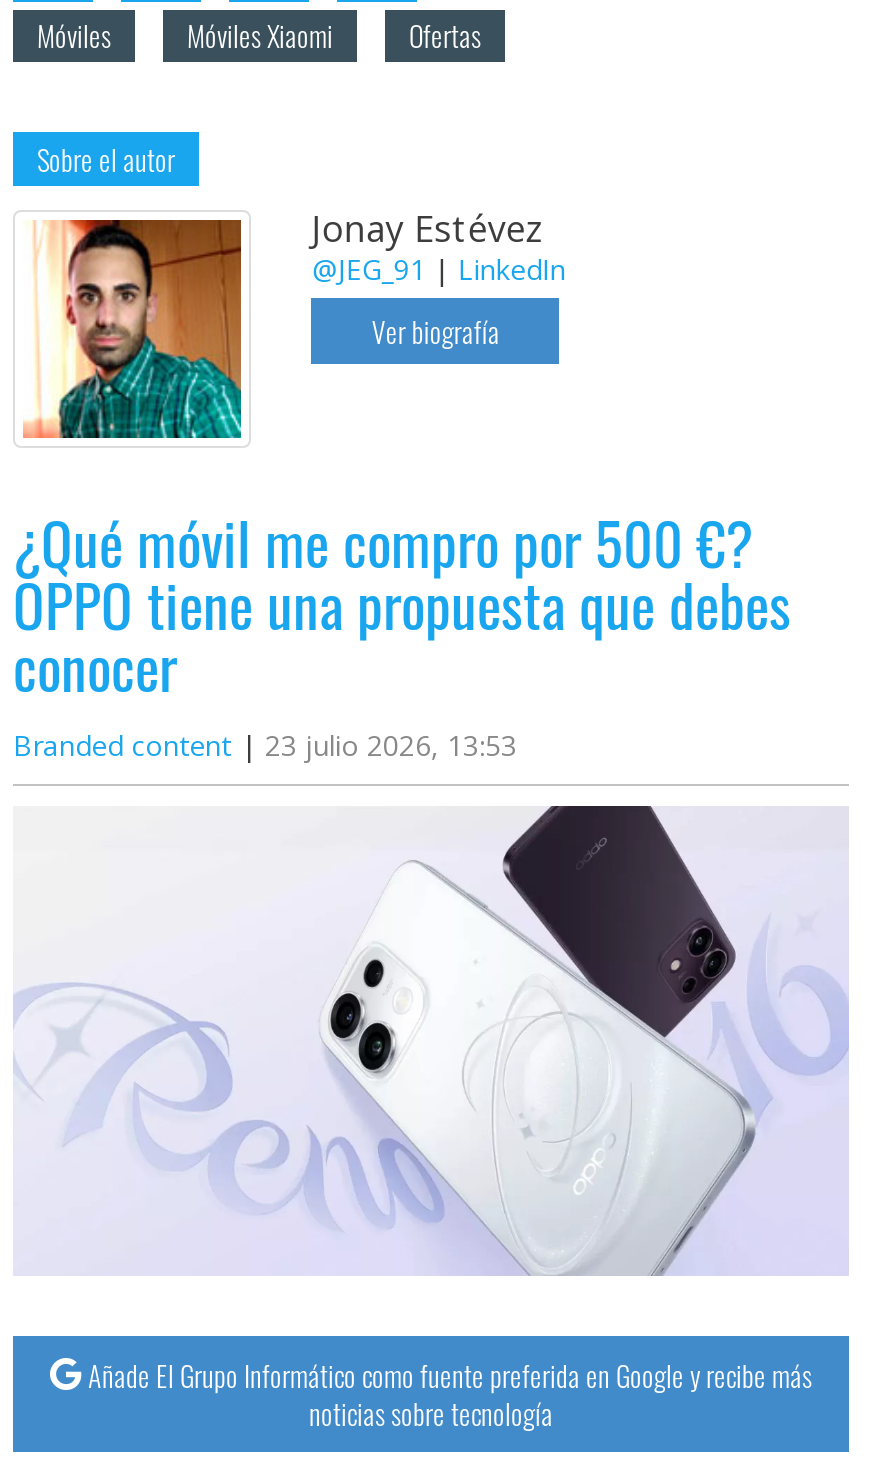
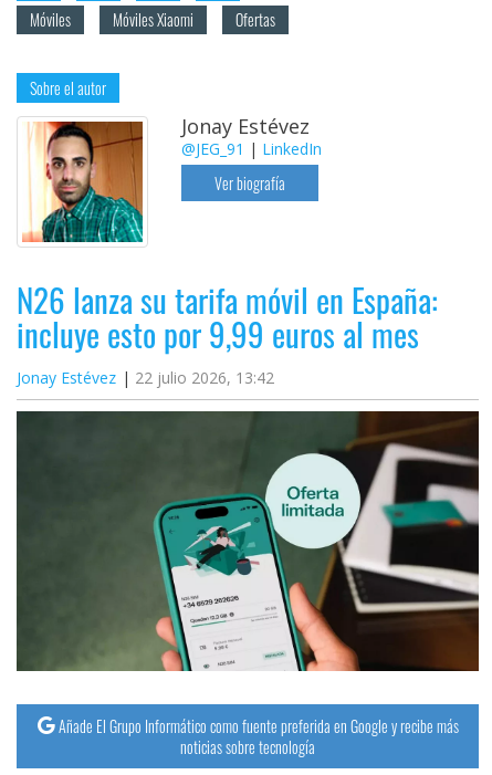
- ¿Qué móvil me compro por 500 €?
- OPPO tiene una propuesta que debes
- conocer
- Branded content
- 23 julio 2026, 13:53
+ N26 lanza su tarifa móvil en España:
+ incluye esto por 9,99 euros al mes
+ Jonay Estévez
+ 22 julio 2026, 13:42

- [image]
+ [image]
